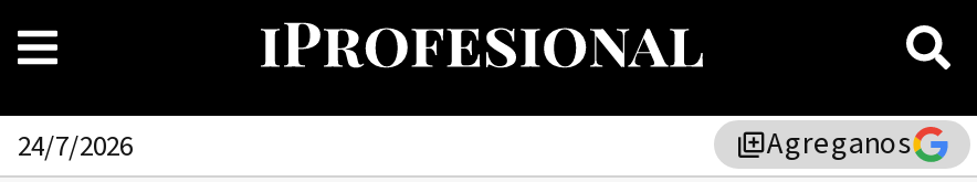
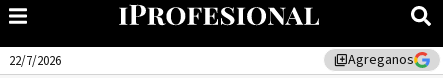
- 24/7/2026
+ 22/7/2026
